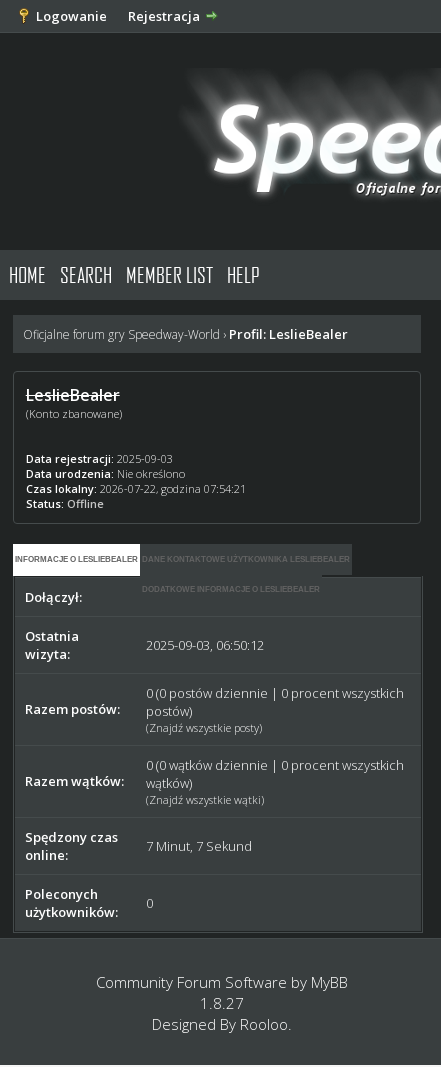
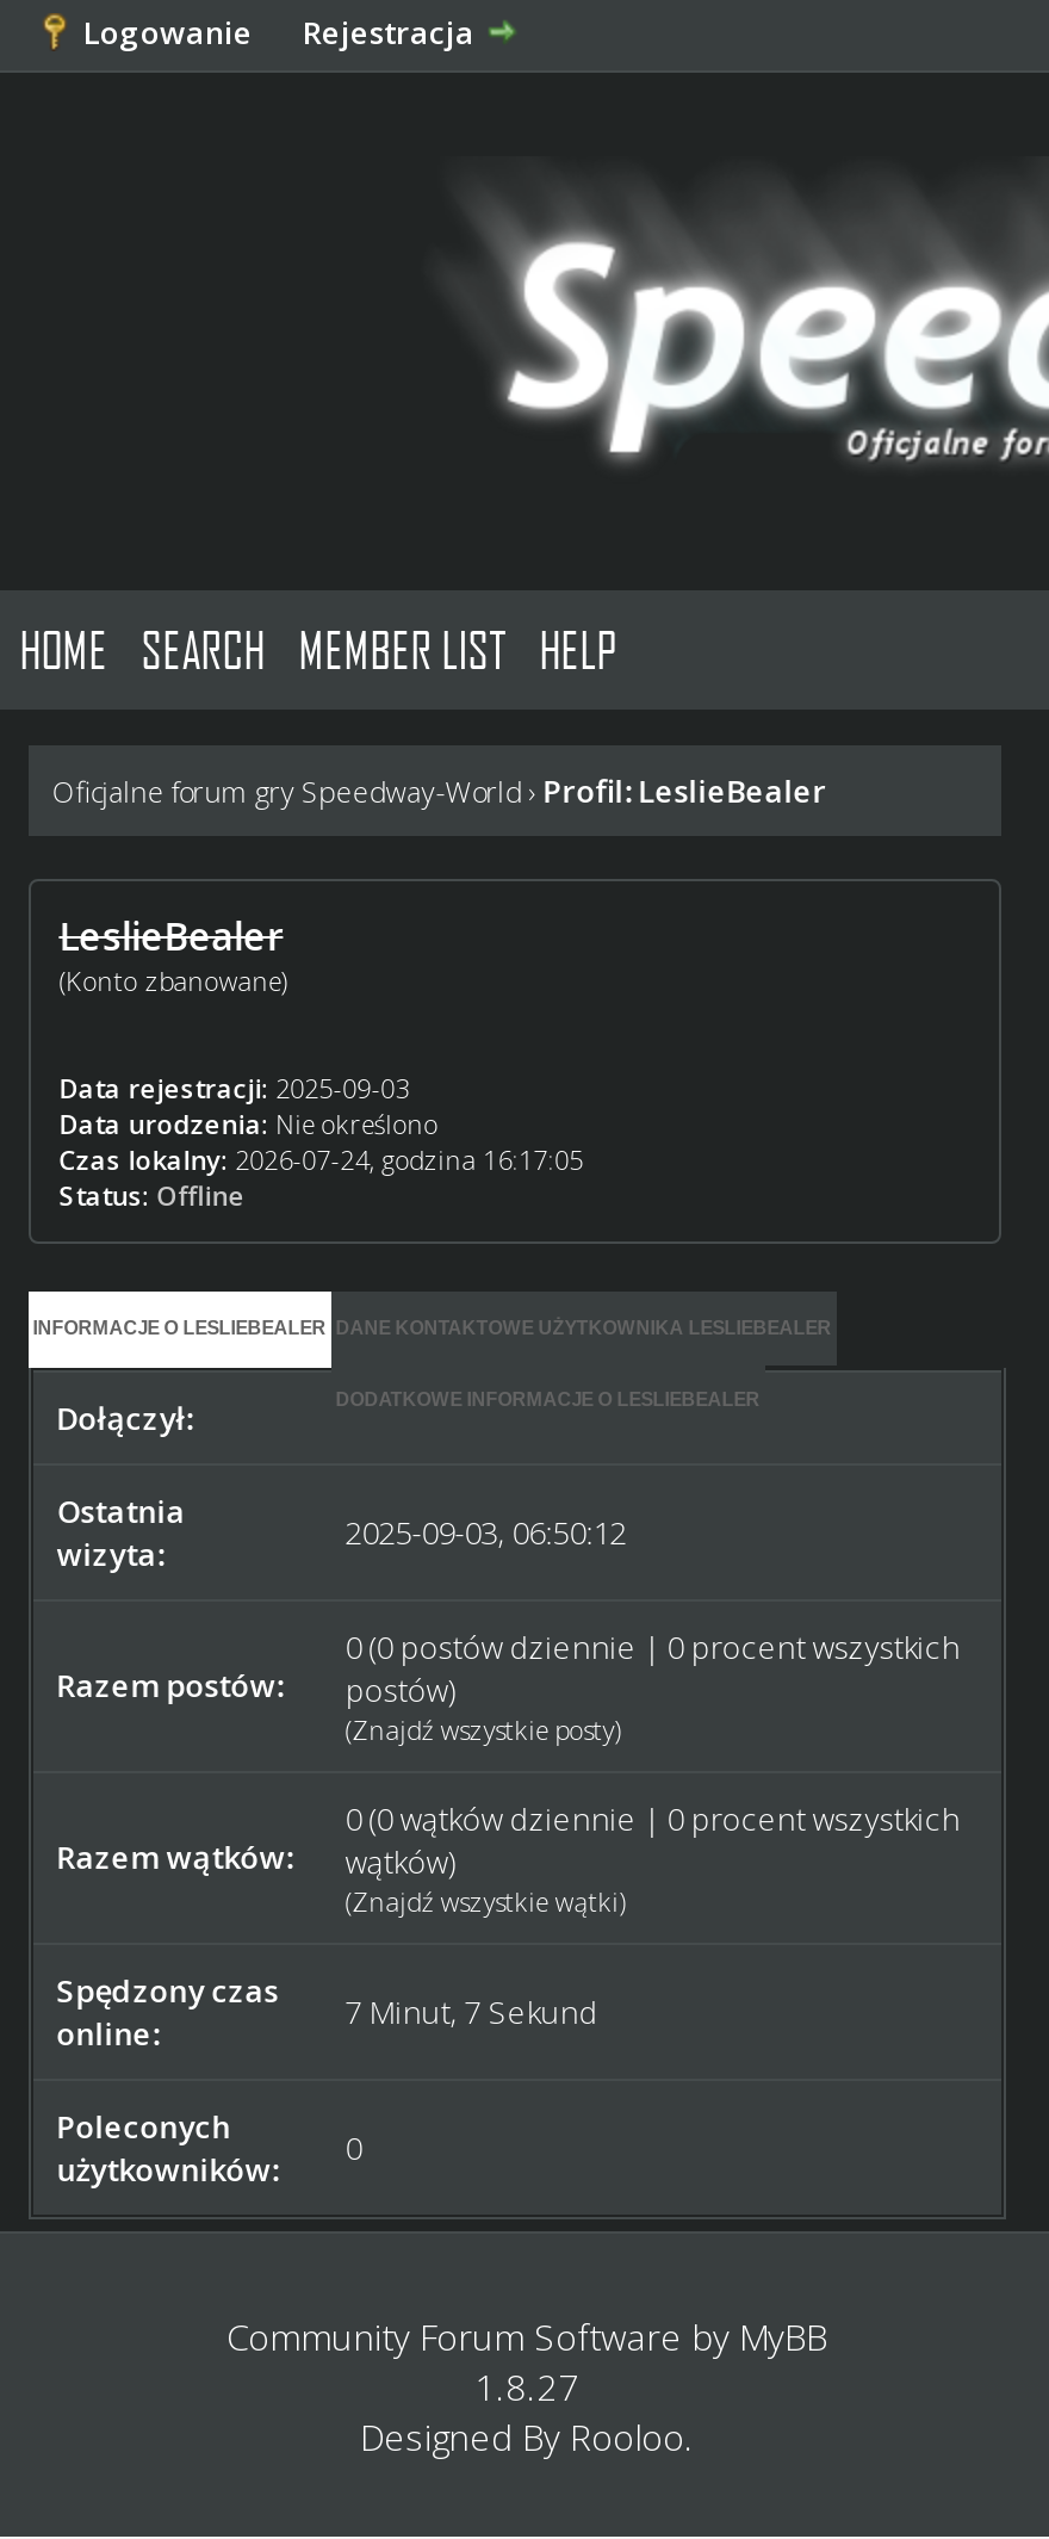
- Czas lokalny: 2026-07-22, godzina 07:54:21
+ Czas lokalny: 2026-07-24, godzina 16:17:05
